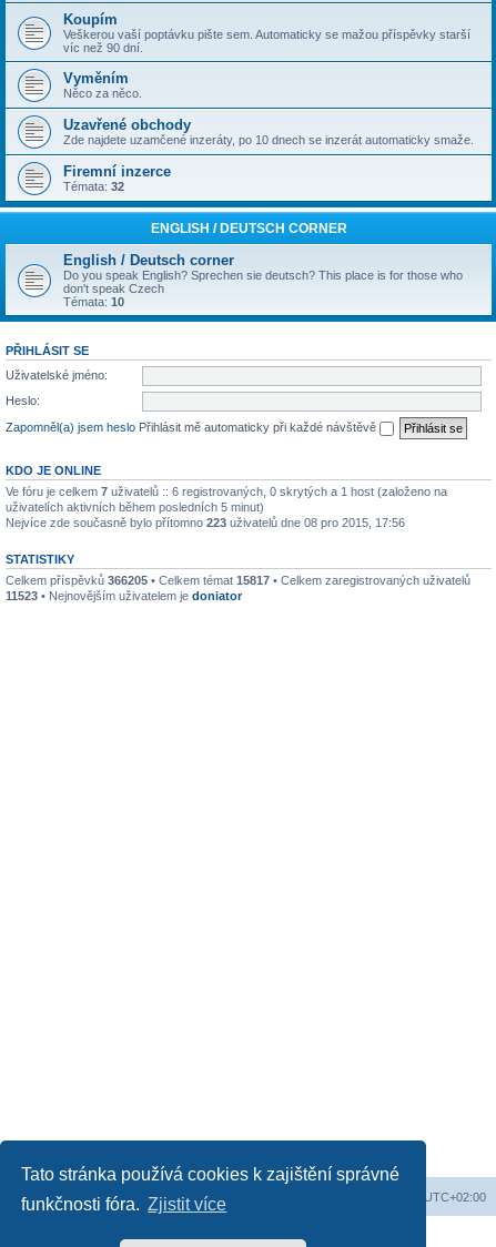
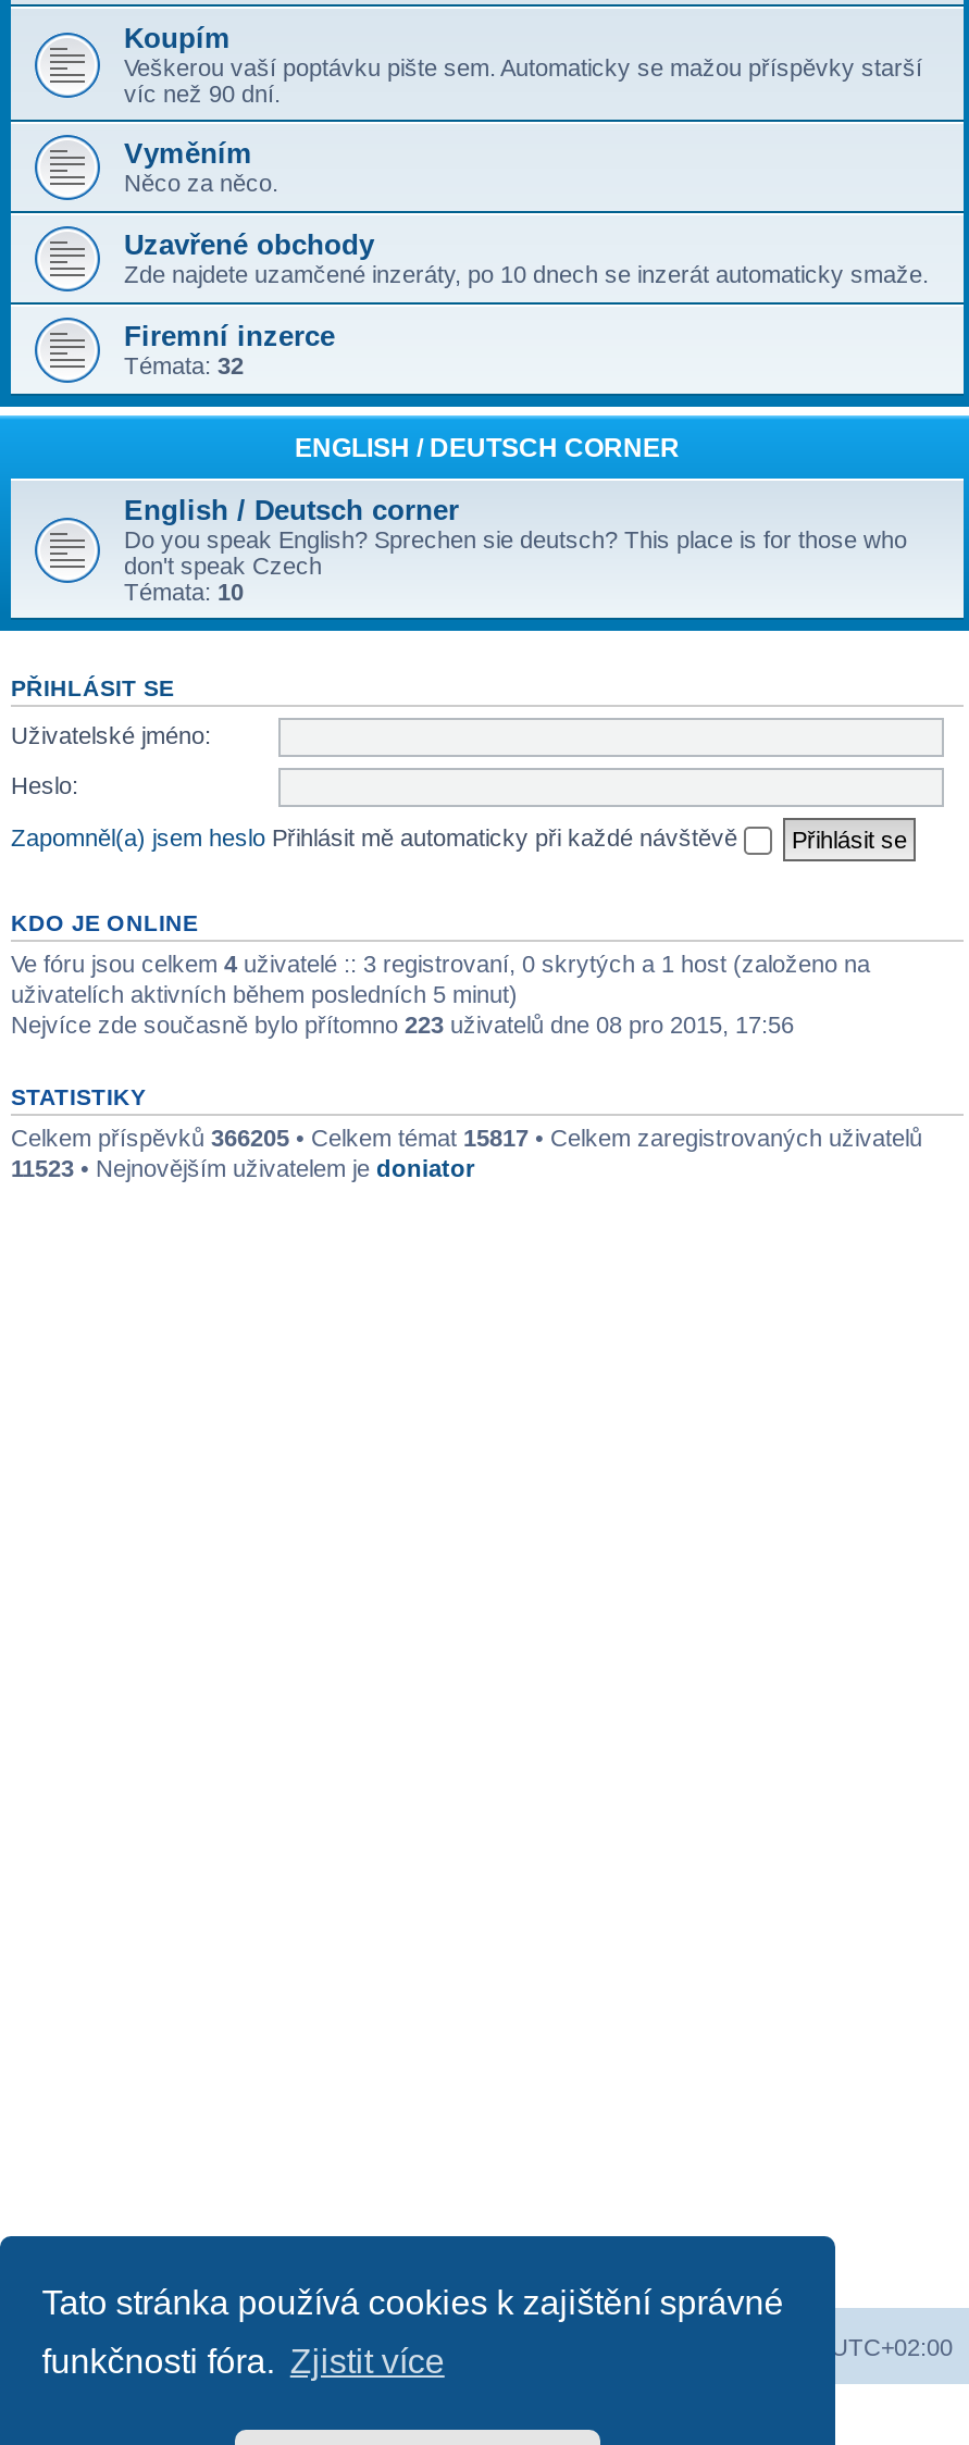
- Ve fóru je celkem 7 uživatelů :: 6 registrovaných, 0 skrytých a 1 host (založeno na
+ Ve fóru jsou celkem 4 uživatelé :: 3 registrovaní, 0 skrytých a 1 host (založeno na
